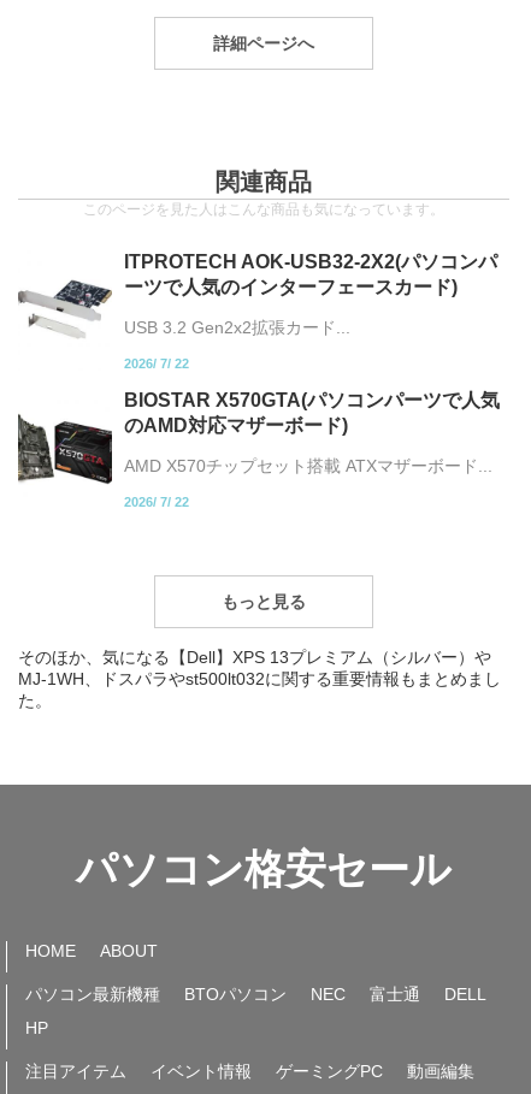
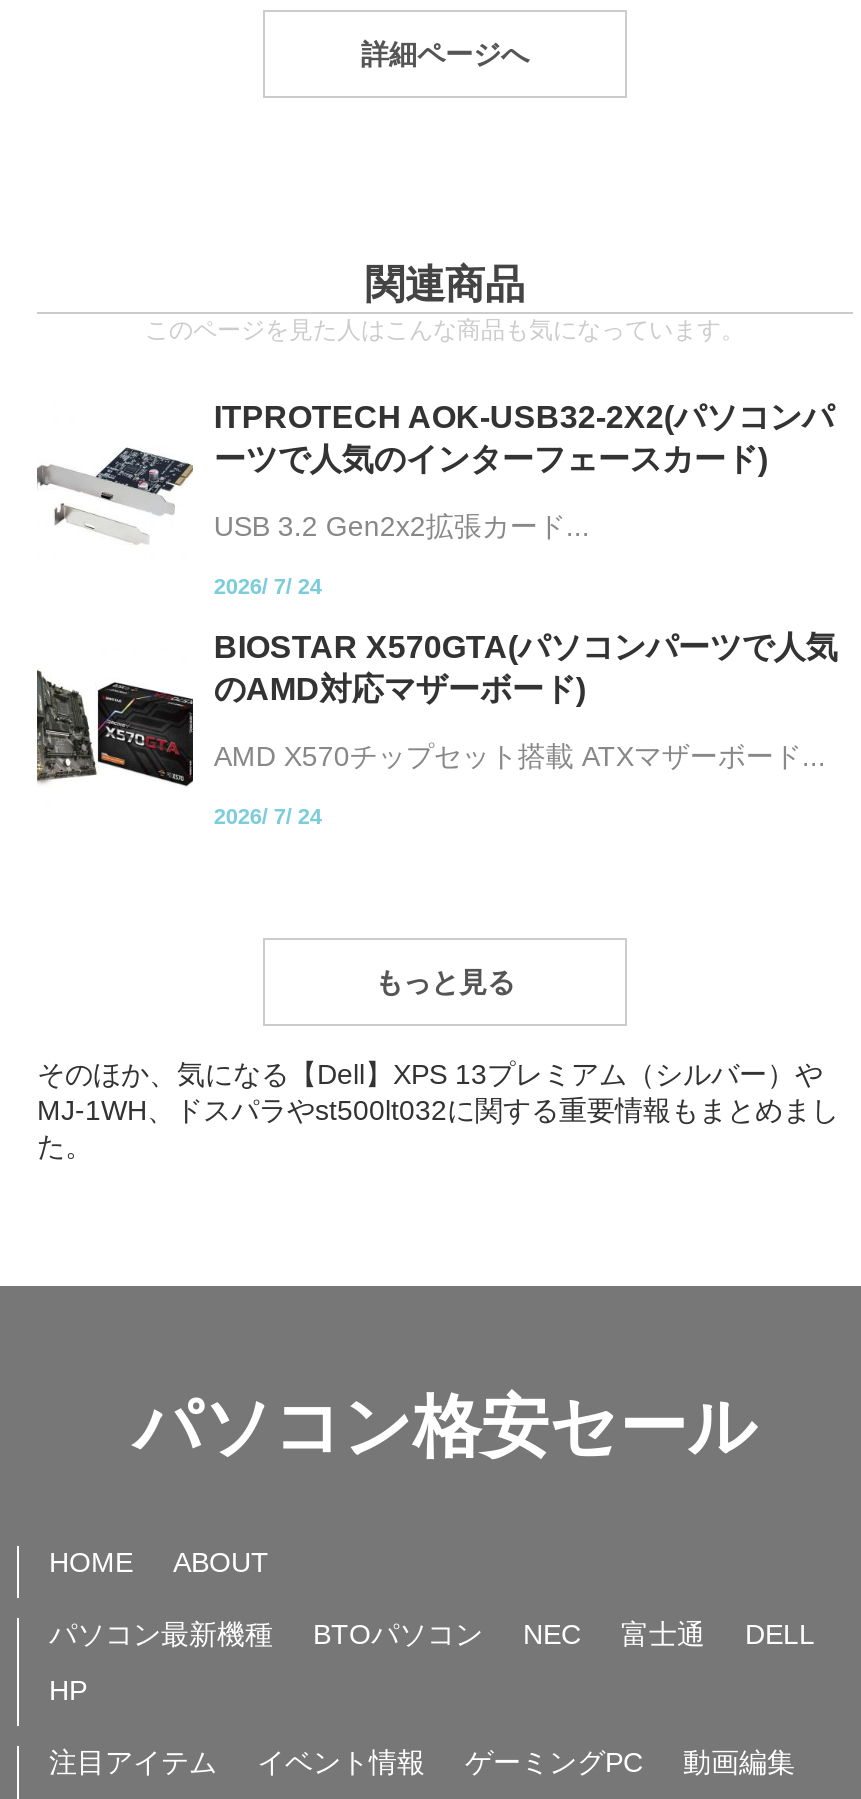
- 2026/ 7/ 22
+ 2026/ 7/ 24

- 2026/ 7/ 22
+ 2026/ 7/ 24
